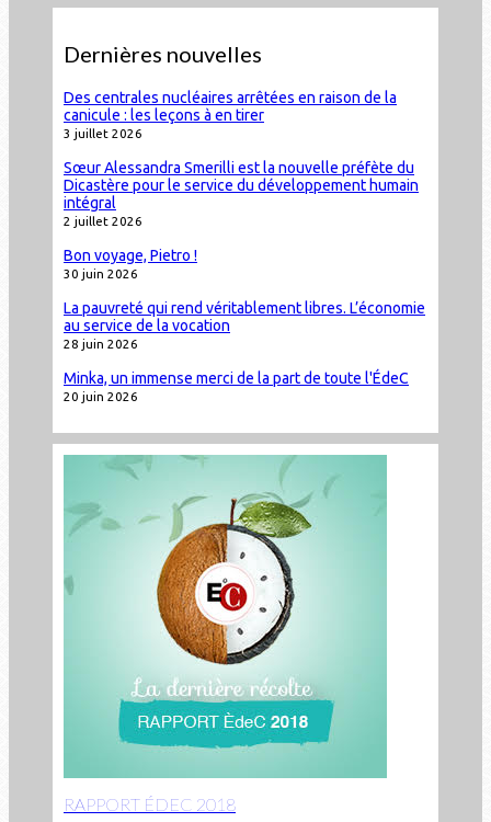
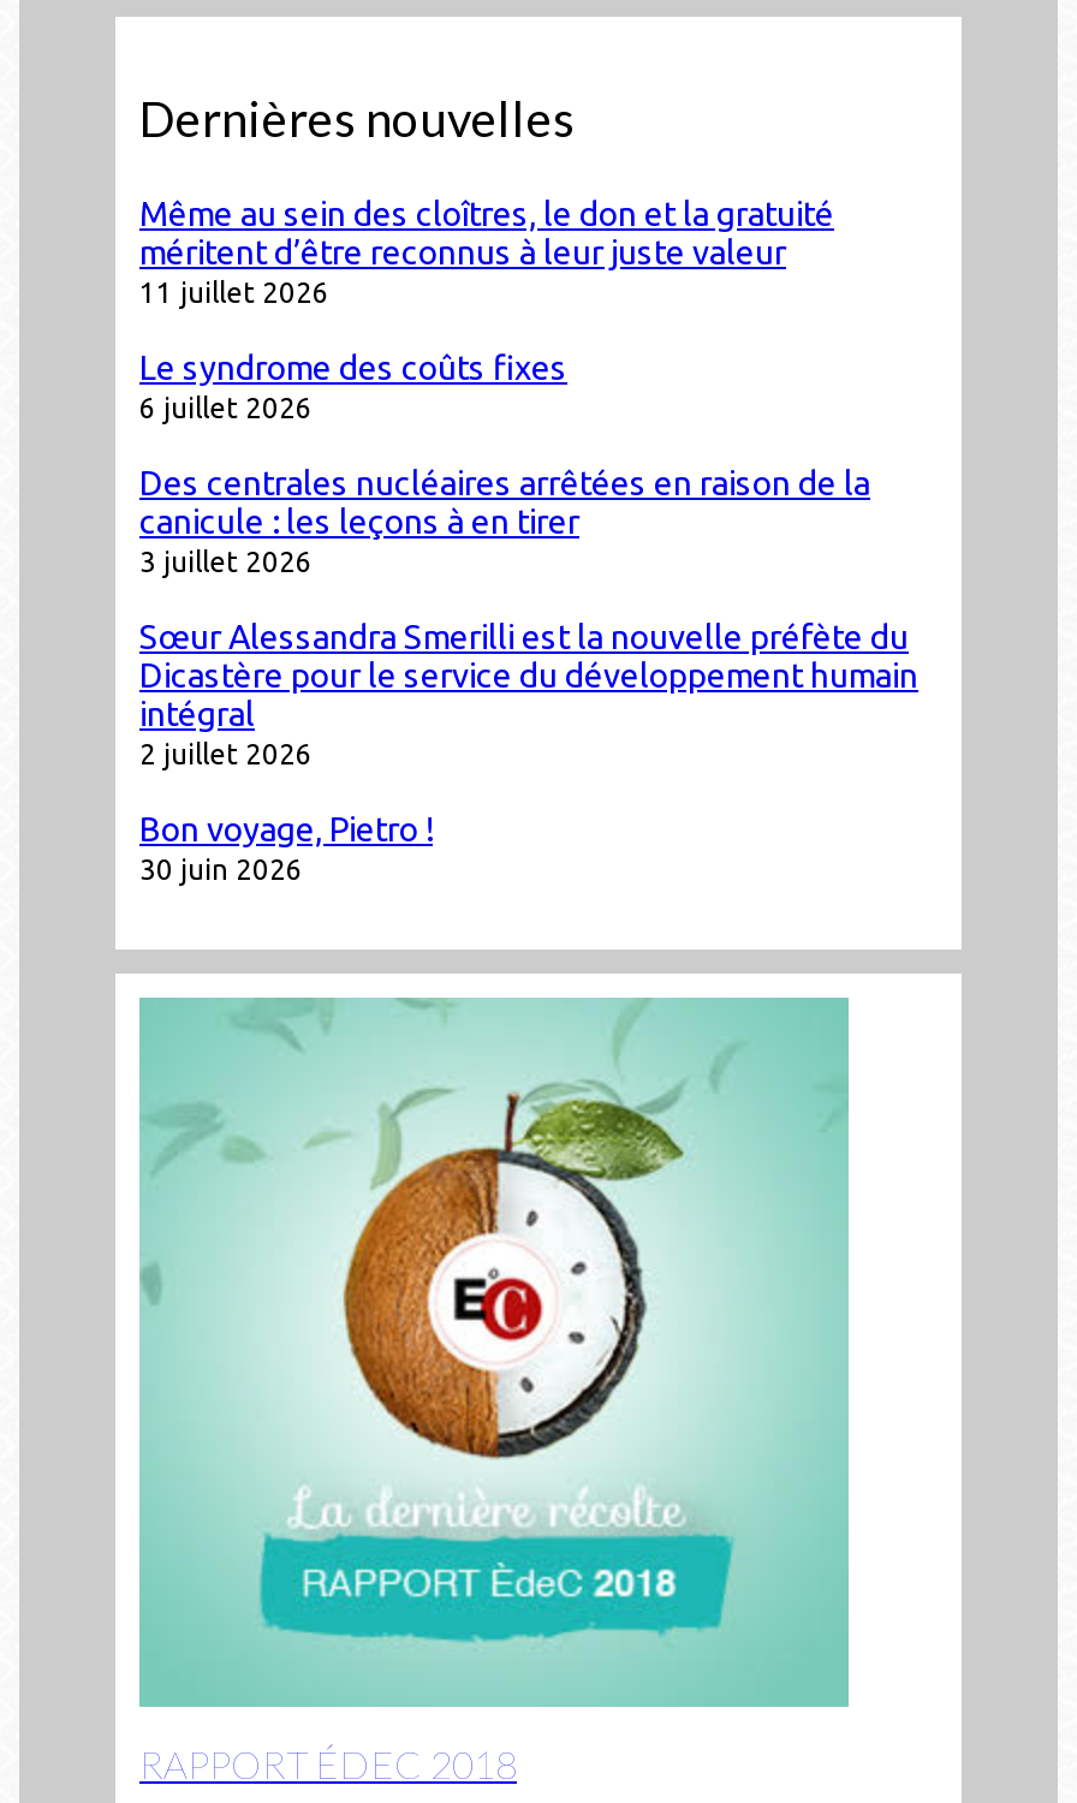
+ Même au sein des cloîtres, le don et la gratuité
+ méritent d’être reconnus à leur juste valeur
+ 11 juillet 2026
+ Le syndrome des coûts fixes
+ 6 juillet 2026

moved down: Des centrales nucléaires arrêtées en raison de la | canicule : les leçons à en tirer | 3 juillet 2026 | ... | Bon voyage, Pietro ! | 30 juin 2026

- La pauvreté qui rend véritablement libres. L’économie
- au service de la vocation
- 28 juin 2026
- Minka, un immense merci de la part de toute l'ÉdeC
- 20 juin 2026
